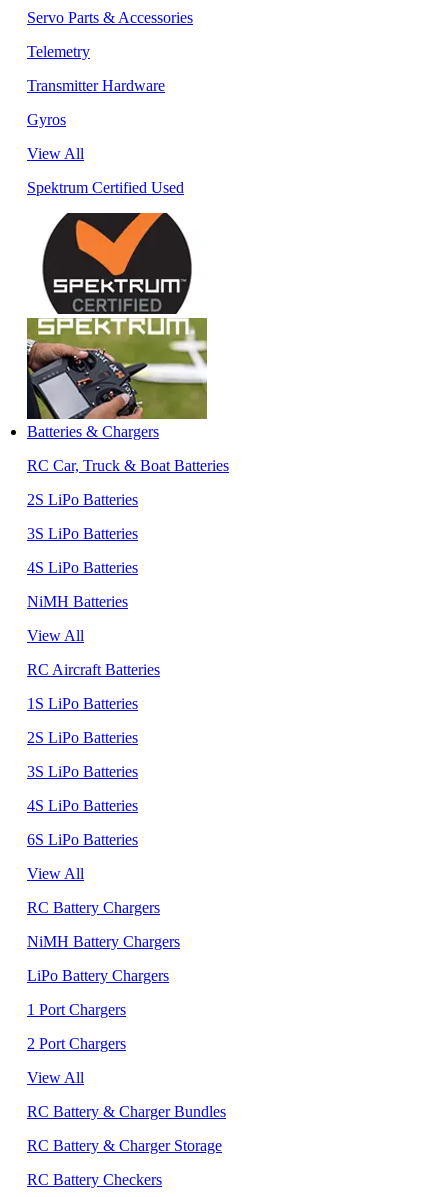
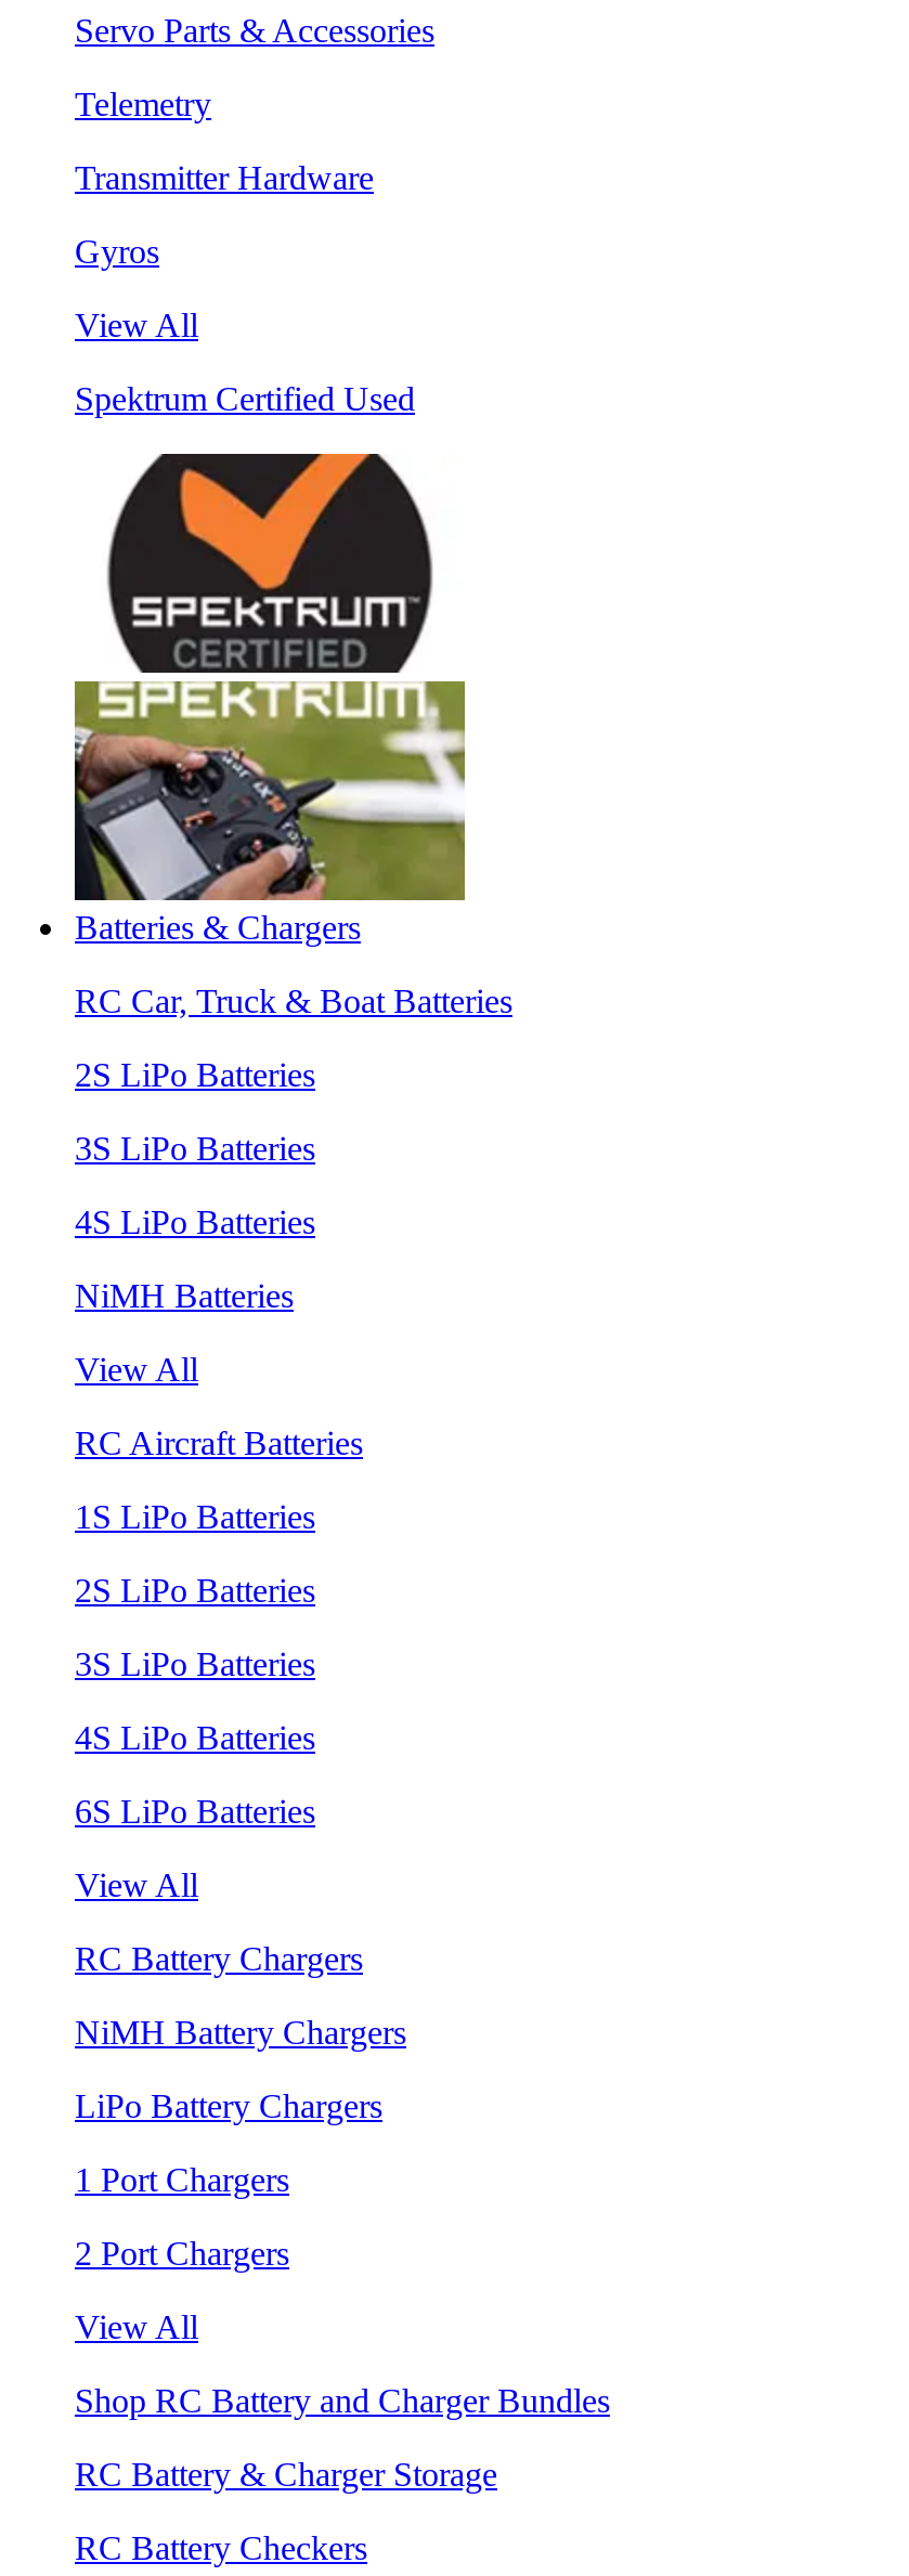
- RC Battery & Charger Bundles
+ Shop RC Battery and Charger Bundles
